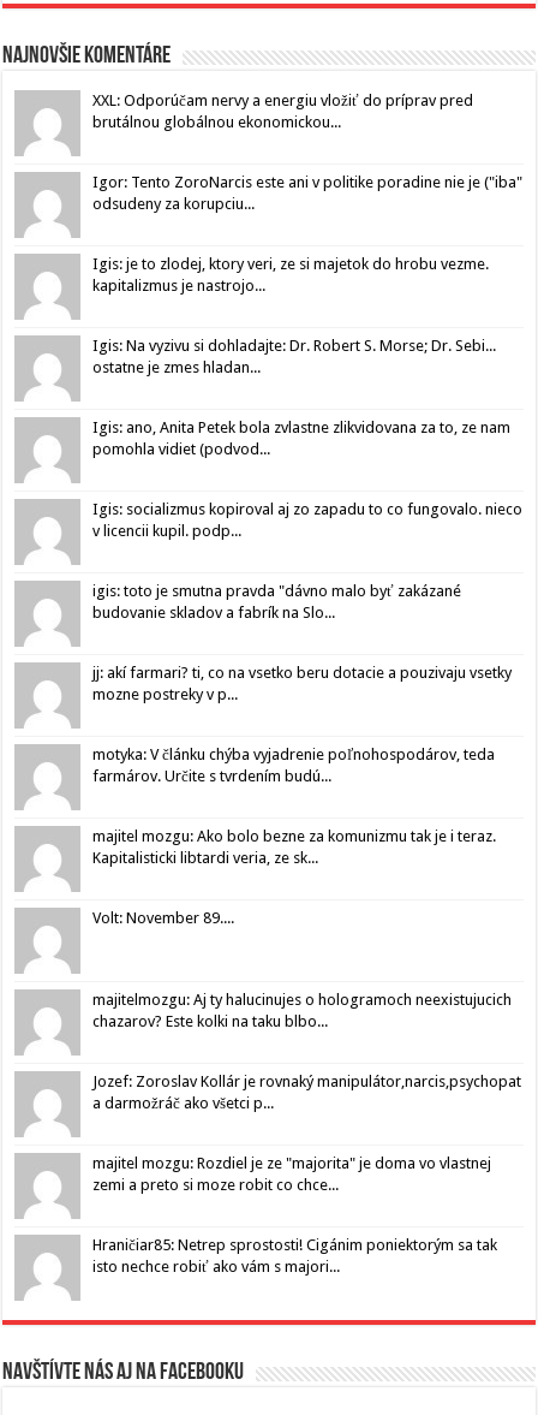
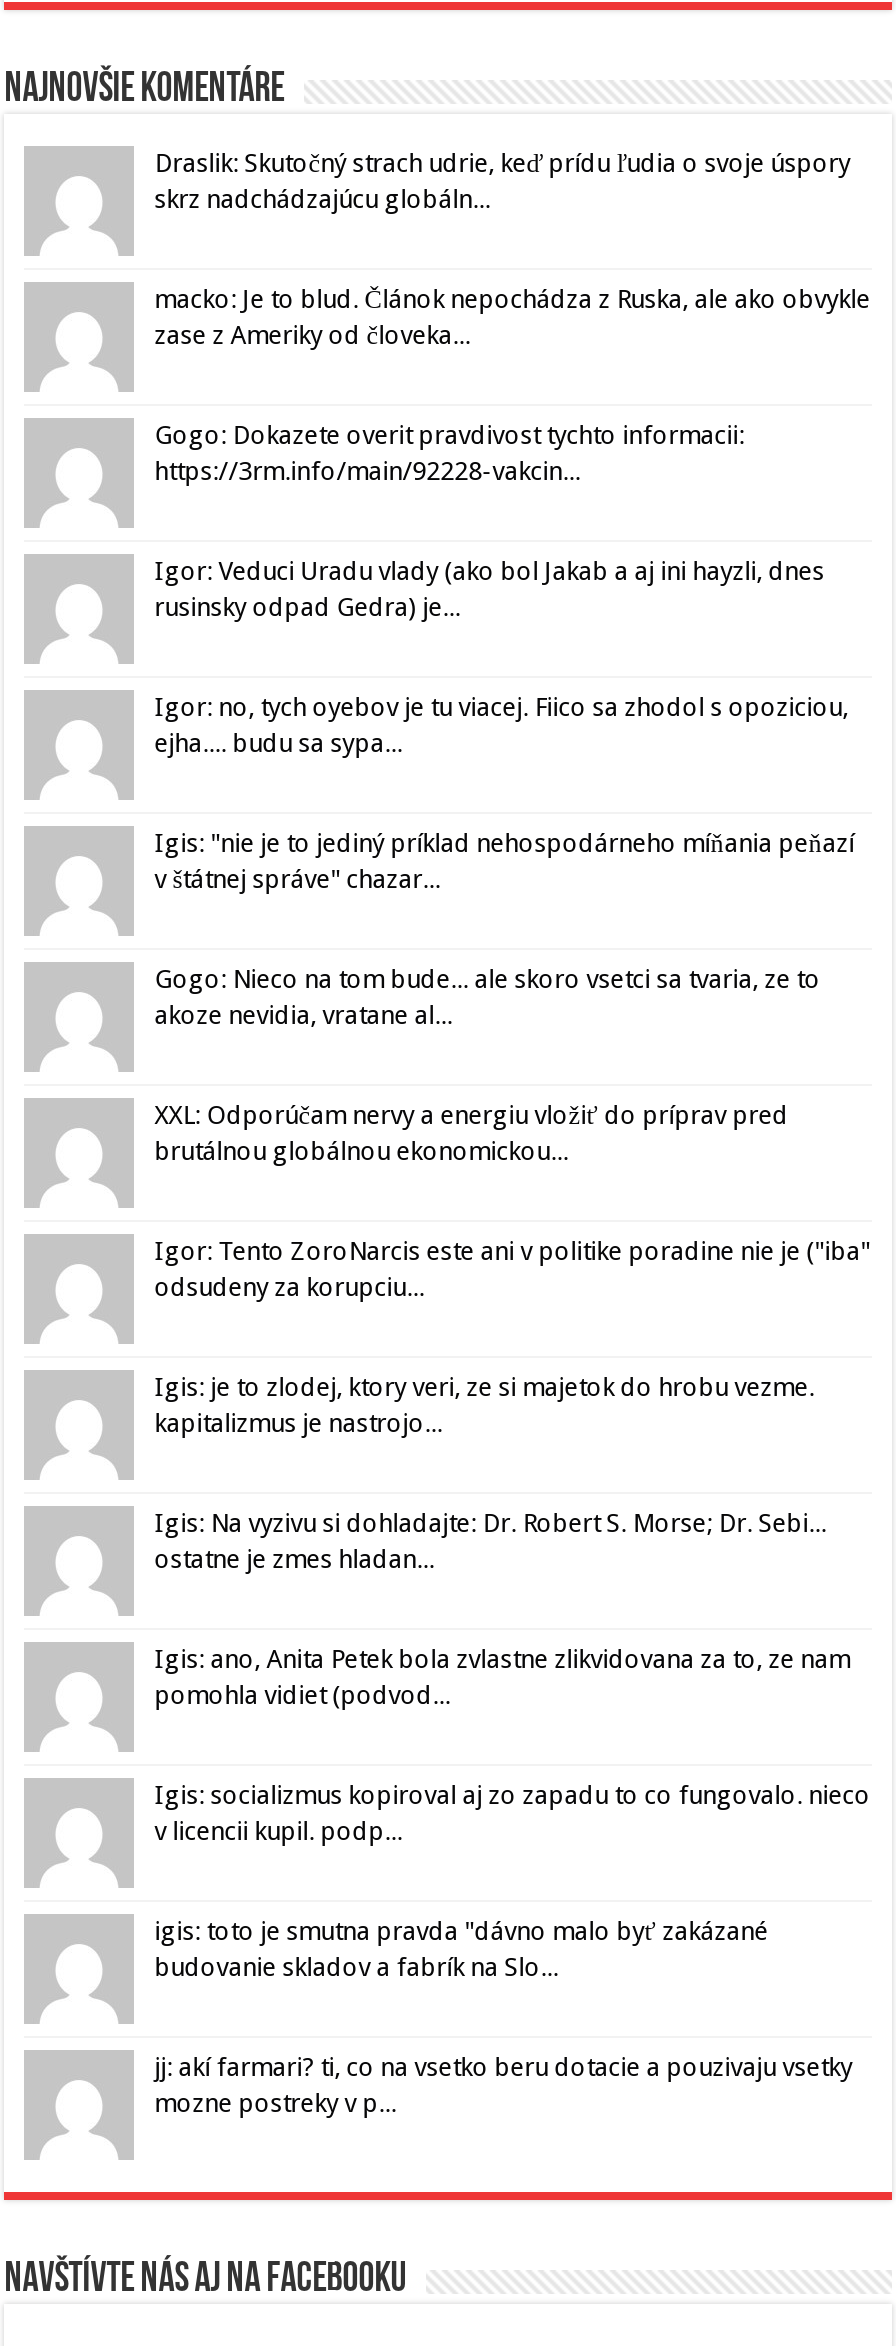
+ Draslik: Skutočný strach udrie, keď prídu ľudia o svoje úspory
+ skrz nadchádzajúcu globáln...
+ macko: Je to blud. Článok nepochádza z Ruska, ale ako obvykle
+ zase z Ameriky od človeka...
+ Gogo: Dokazete overit pravdivost tychto informacii:
+ https://3rm.info/main/92228-vakcin...
+ Igor: Veduci Uradu vlady (ako bol Jakab a aj ini hayzli, dnes
+ rusinsky odpad Gedra) je...
+ Igor: no, tych oyebov je tu viacej. Fiico sa zhodol s opoziciou,
+ ejha.... budu sa sypa...
+ Igis: "nie je to jediný príklad nehospodárneho míňania peňazí
+ v štátnej správe" chazar...
+ Gogo: Nieco na tom bude... ale skoro vsetci sa tvaria, ze to
+ akoze nevidia, vratane al...

moved down: XXL: Odporúčam nervy a energiu vložiť do príprav pred | brutálnou globálnou ekonomickou... | Igor: Tento ZoroNarcis este ani v politike poradine nie je ("iba" | ... | jj: akí farmari? ti, co na vsetko beru dotacie a pouzivaju vsetky | mozne postreky v p...

- motyka: V článku chýba vyjadrenie poľnohospodárov, teda
- farmárov. Určite s tvrdením budú...
- majitel mozgu: Ako bolo bezne za komunizmu tak je i teraz.
- Kapitalisticki libtardi veria, ze sk...
- Volt: November 89....

- majitelmozgu: Aj ty halucinujes o hologramoch neexistujucich
- chazarov? Este kolki na taku blbo...
- Jozef: Zoroslav Kollár je rovnaký manipulátor,narcis,psychopat
- a darmožráč ako všetci p...
- majitel mozgu: Rozdiel je ze "majorita" je doma vo vlastnej
- zemi a preto si moze robit co chce...
- Hraničiar85: Netrep sprostosti! Cigánim poniektorým sa tak
- isto nechce robiť ako vám s majori...
